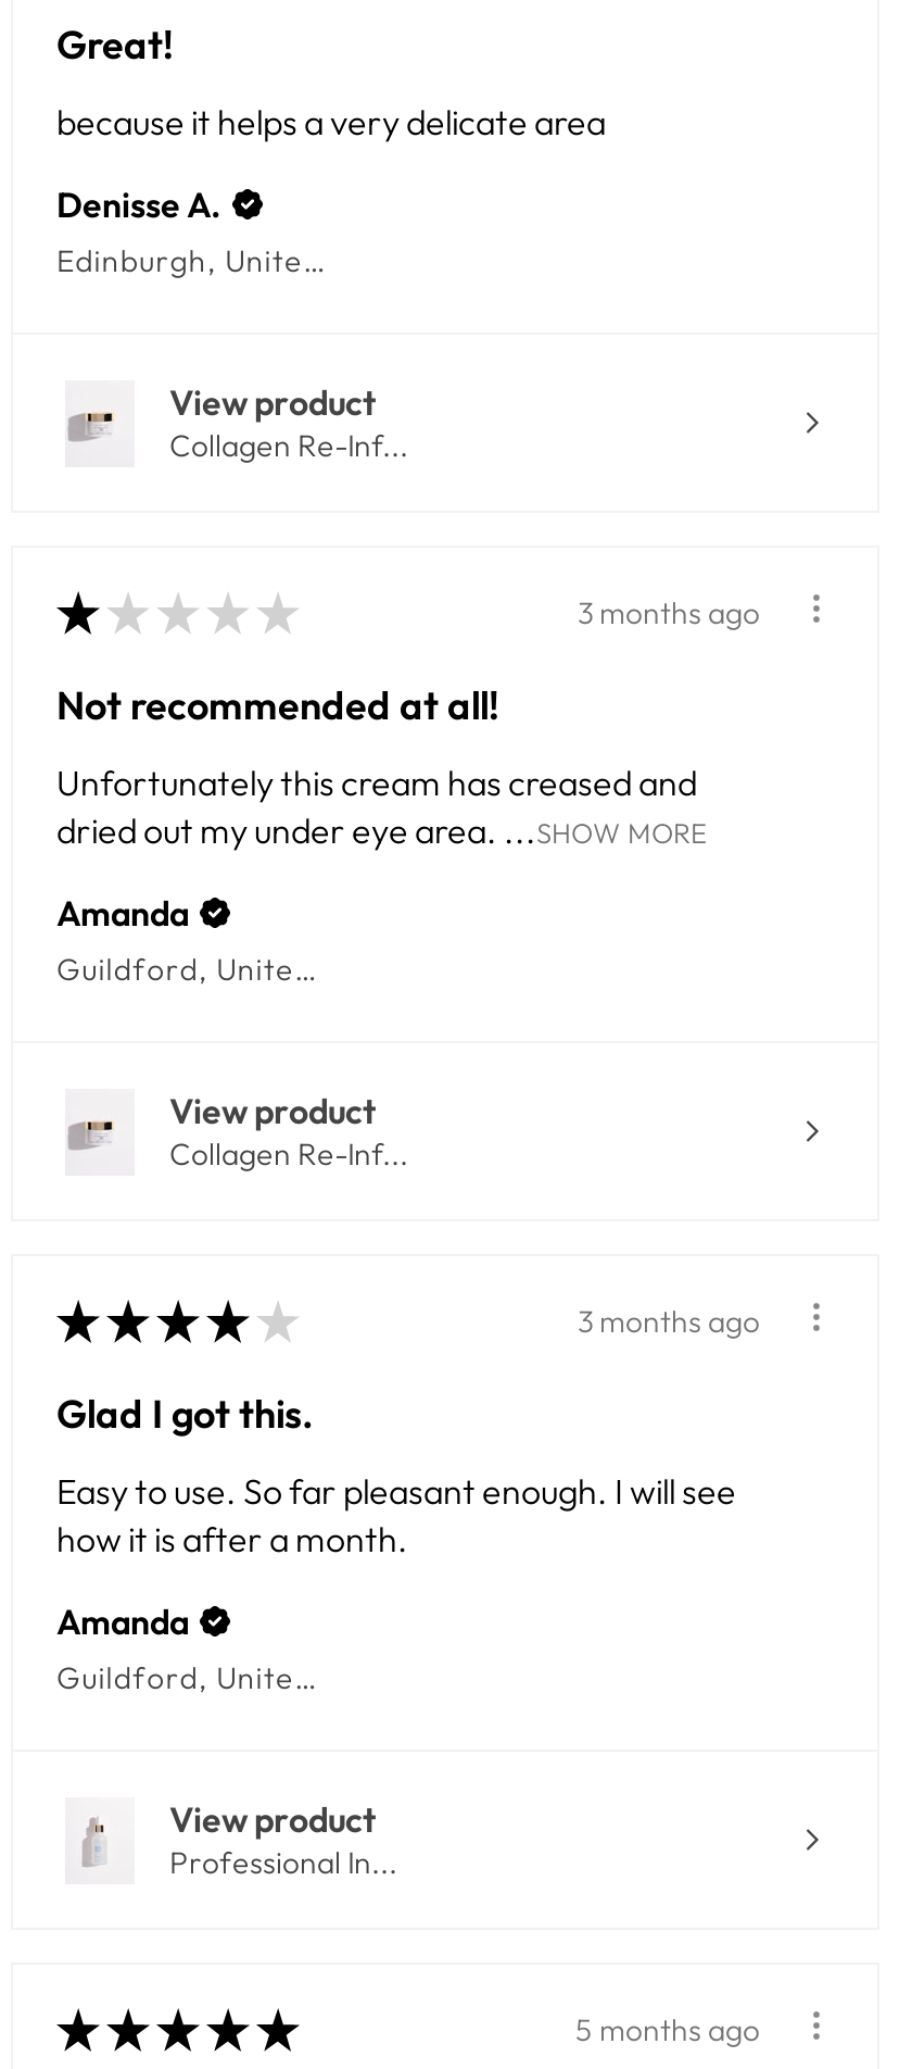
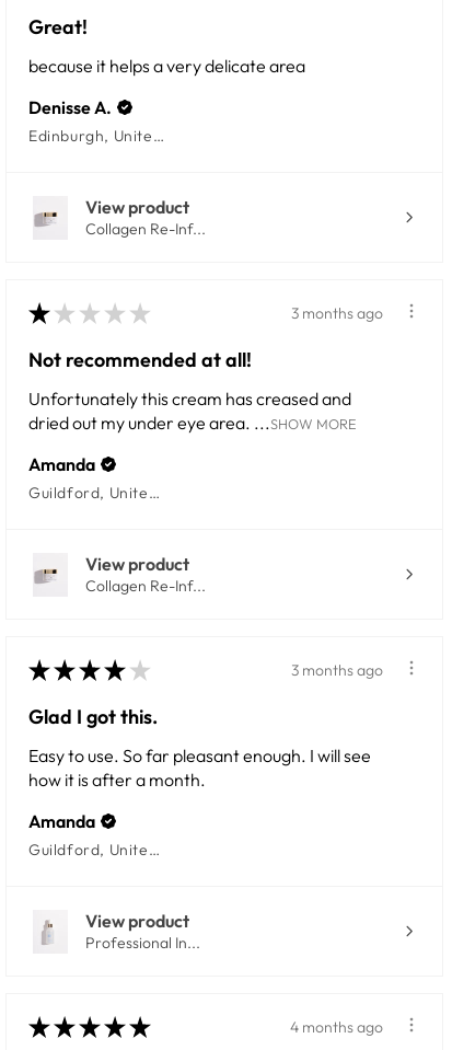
- 5 months ago
+ 4 months ago
